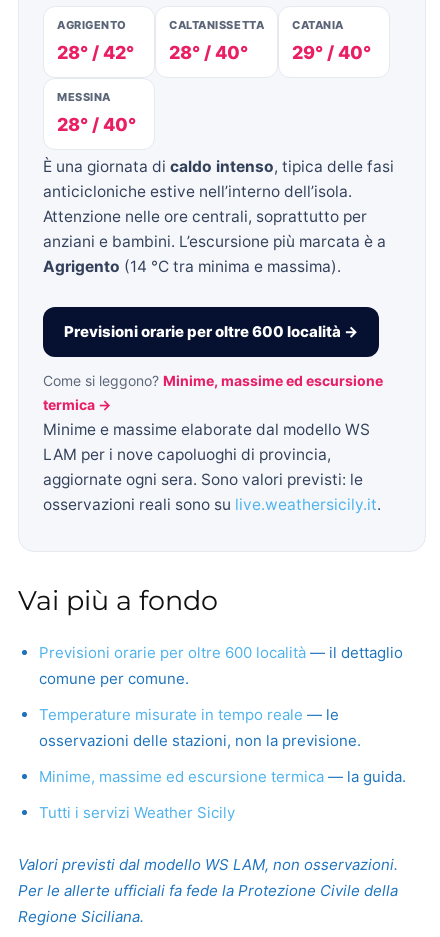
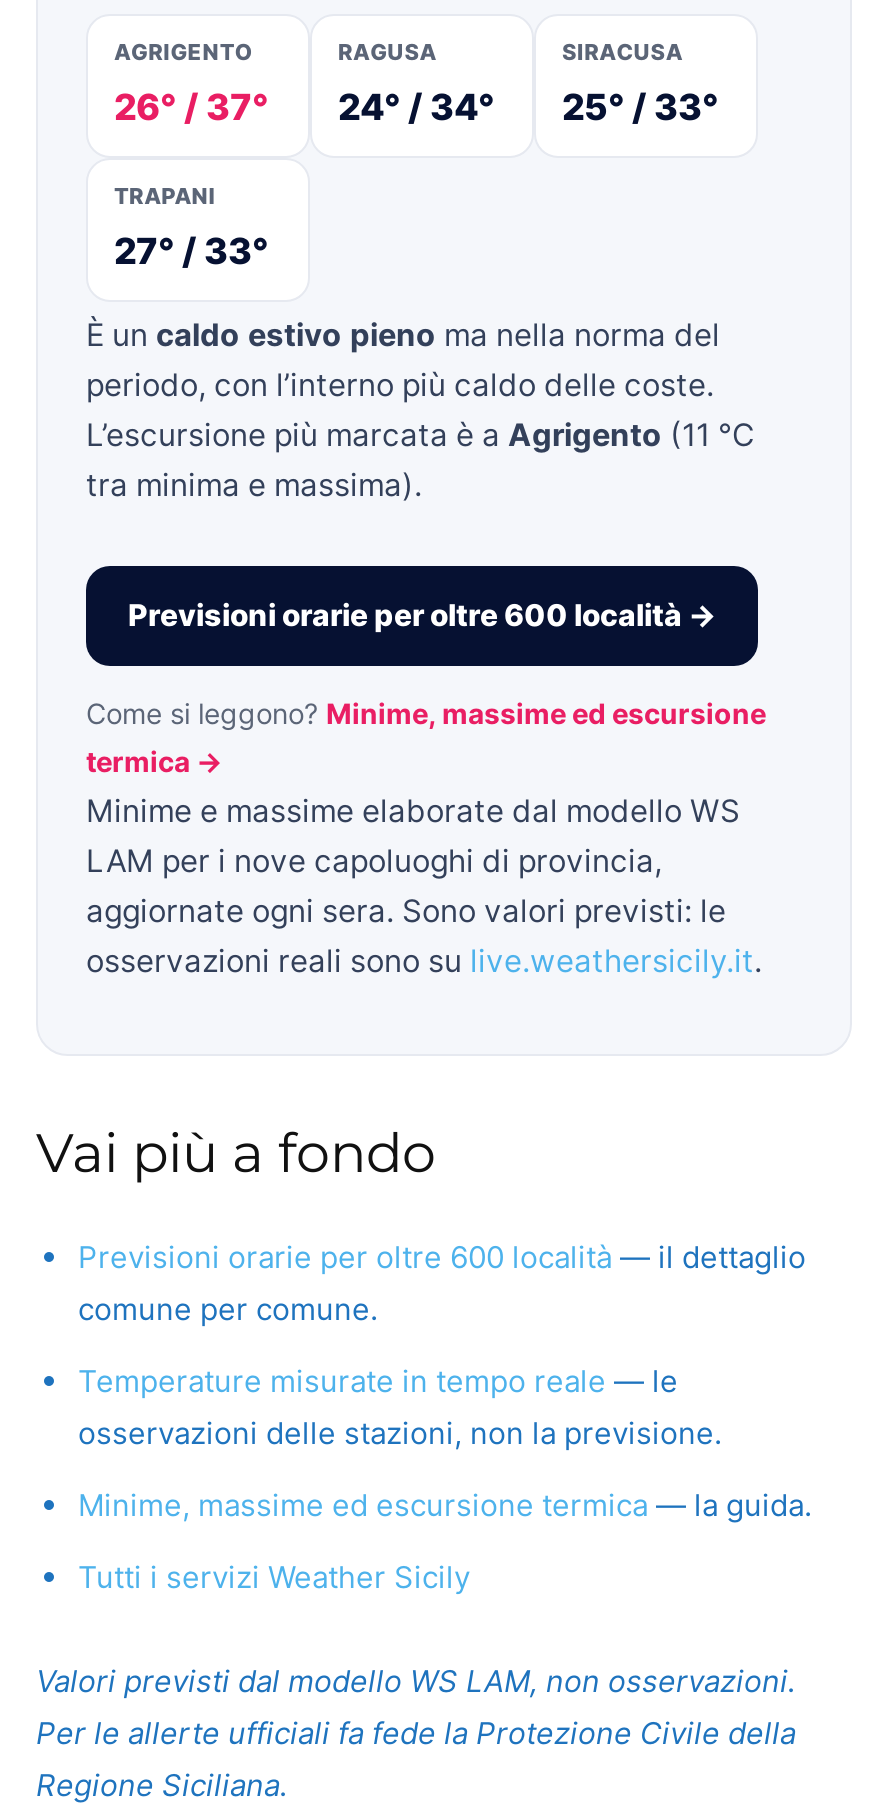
- CALTANISSETTA
+ RAGUSA

- CATANIA
+ SIRACUSA

- 28° / 42°
+ 26° / 37°

- 28° / 40°
+ 24° / 34°

- 29° / 40°
+ 25° / 33°

- MESSINA
+ TRAPANI

- 28° / 40°
+ 27° / 33°

- È una giornata di caldo intenso, tipica delle fasi
- anticicloniche estive nell’interno dell’isola.
- Attenzione nelle ore centrali, soprattutto per
- anziani e bambini. L’escursione più marcata è a
- Agrigento (14 °C tra minima e massima).
+ È un caldo estivo pieno ma nella norma del
+ periodo, con l’interno più caldo delle coste.
+ L’escursione più marcata è a Agrigento (11 °C
+ tra minima e massima).
